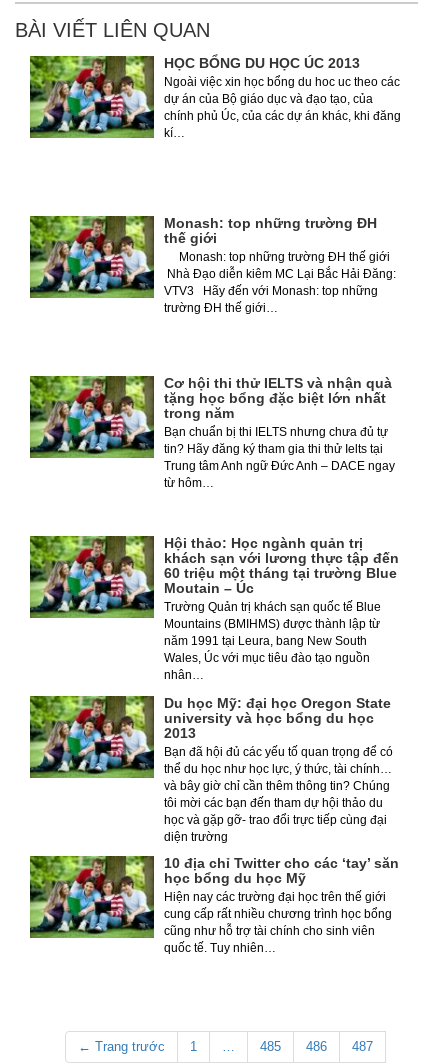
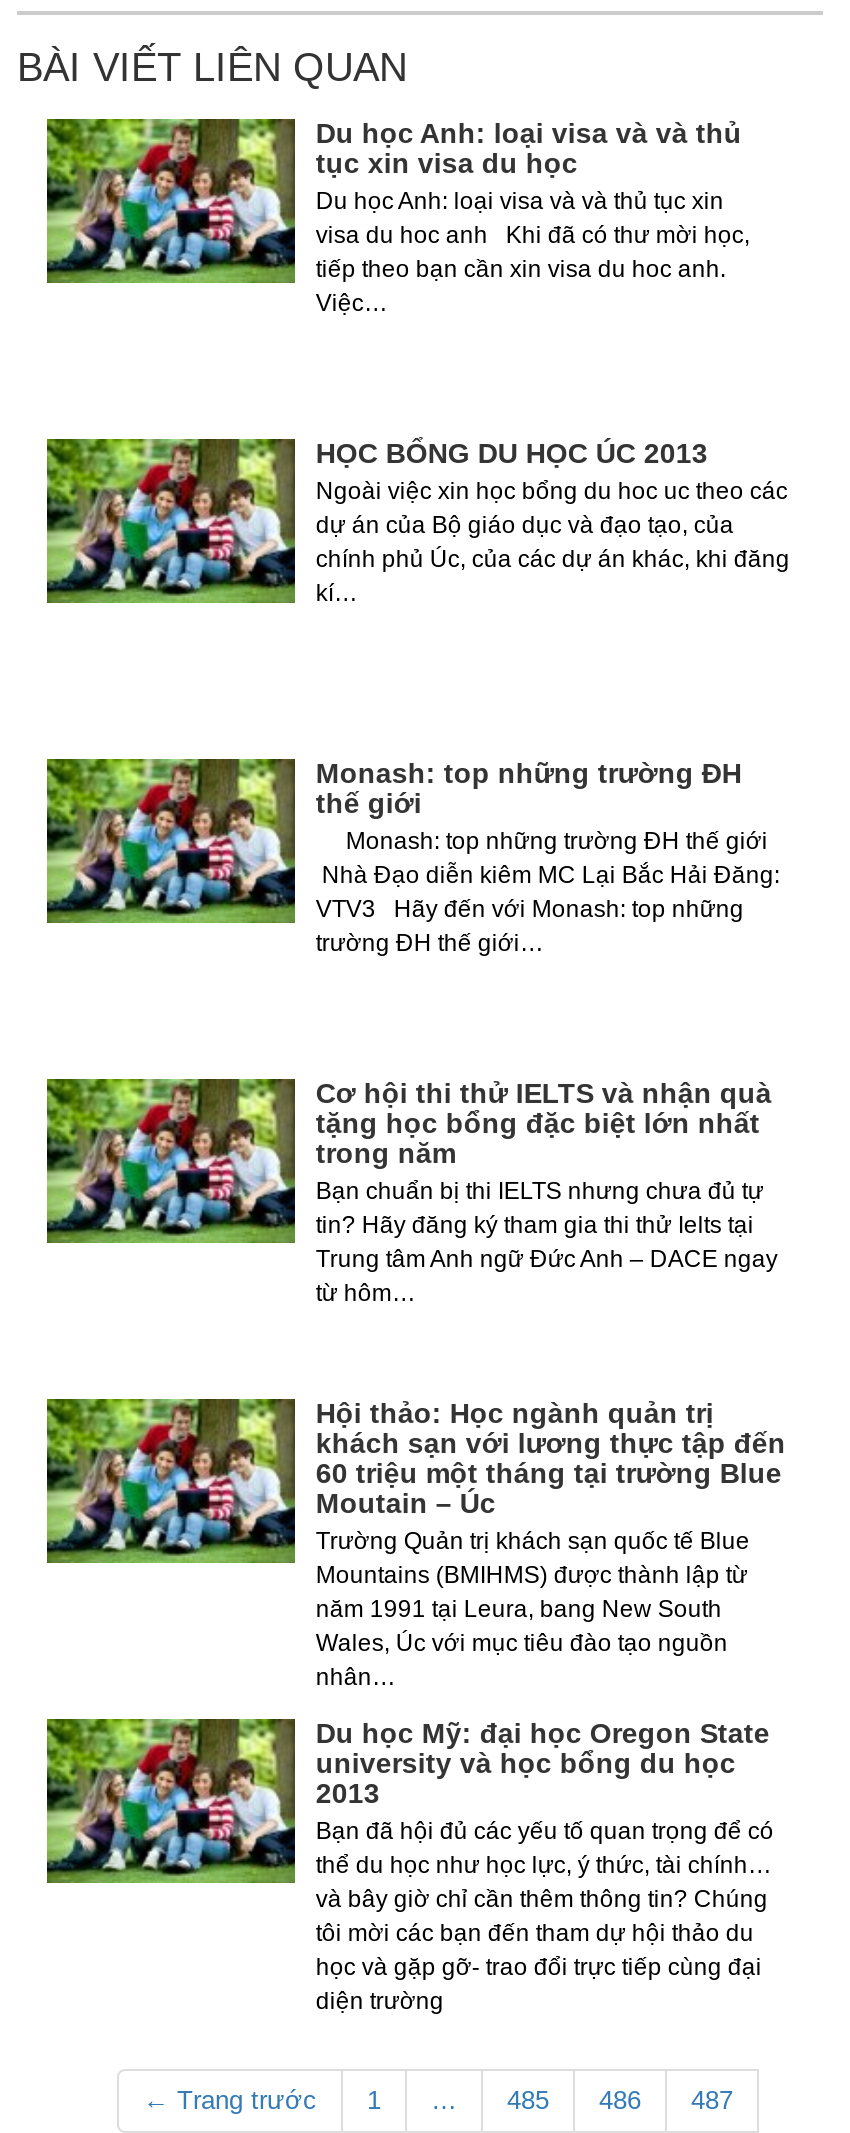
+ Du học Anh: loại visa và và thủ
+ tục xin visa du học
+ Du học Anh: loại visa và và thủ tục xin
+ visa du hoc anh Khi đã có thư mời học,
+ tiếp theo bạn cần xin visa du hoc anh.
+ Việc…

moved down: [image] | HỌC BỔNG DU HỌC ÚC 2013 | Ngoài việc xin học bổng du hoc uc theo các | ... | học và gặp gỡ- trao đổi trực tiếp cùng đại | diện trường

- 10 địa chỉ Twitter cho các ‘tay’ săn
- học bổng du học Mỹ
- Hiện nay các trường đại học trên thế giới
- cung cấp rất nhiều chương trình học bổng
- cũng như hỗ trợ tài chính cho sinh viên
- quốc tế. Tuy nhiên…
